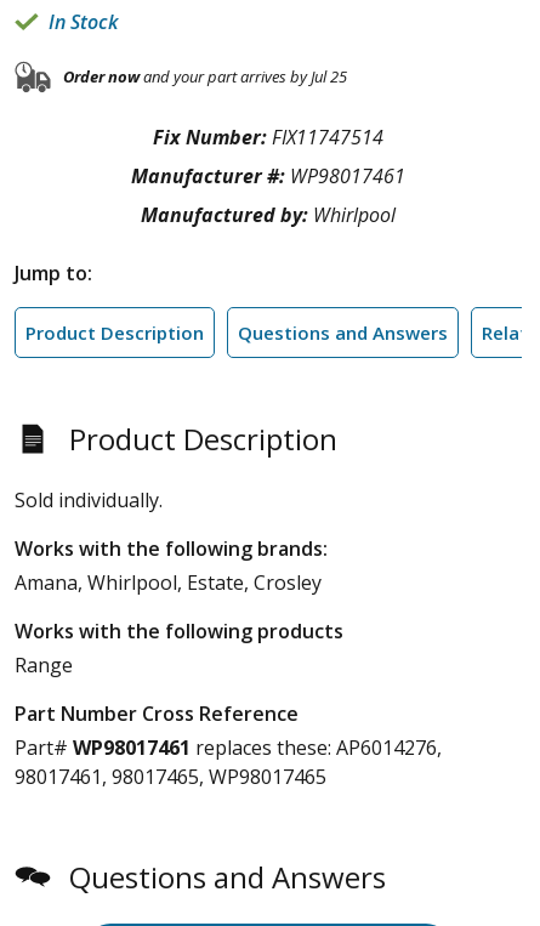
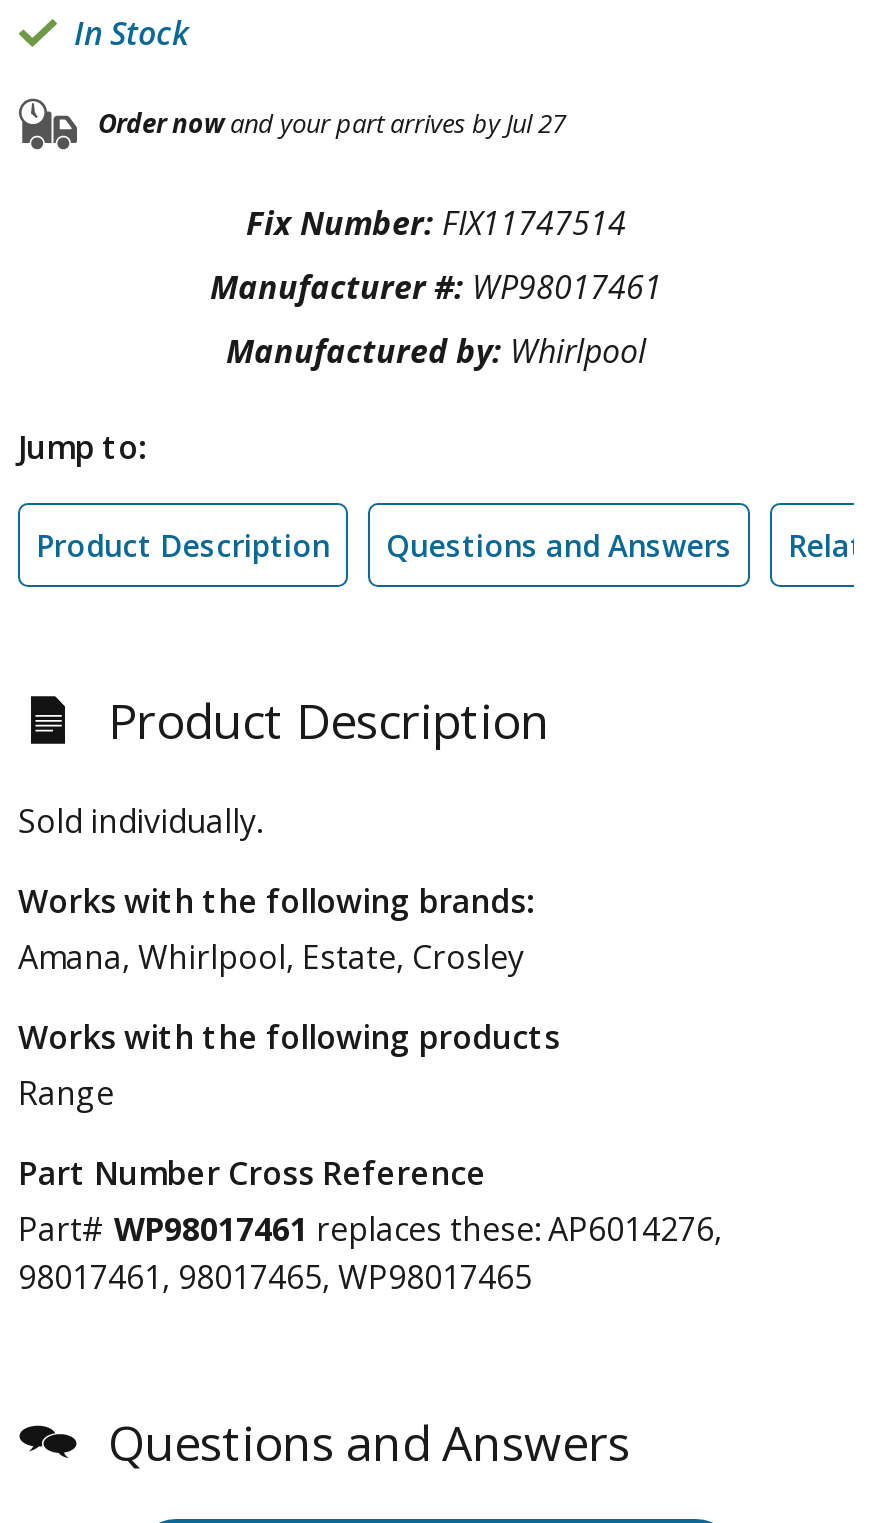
- Order nowand your part arrives by Jul 25
+ Order nowand your part arrives by Jul 27
